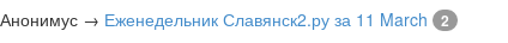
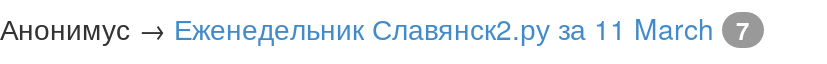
- 2
+ 7
